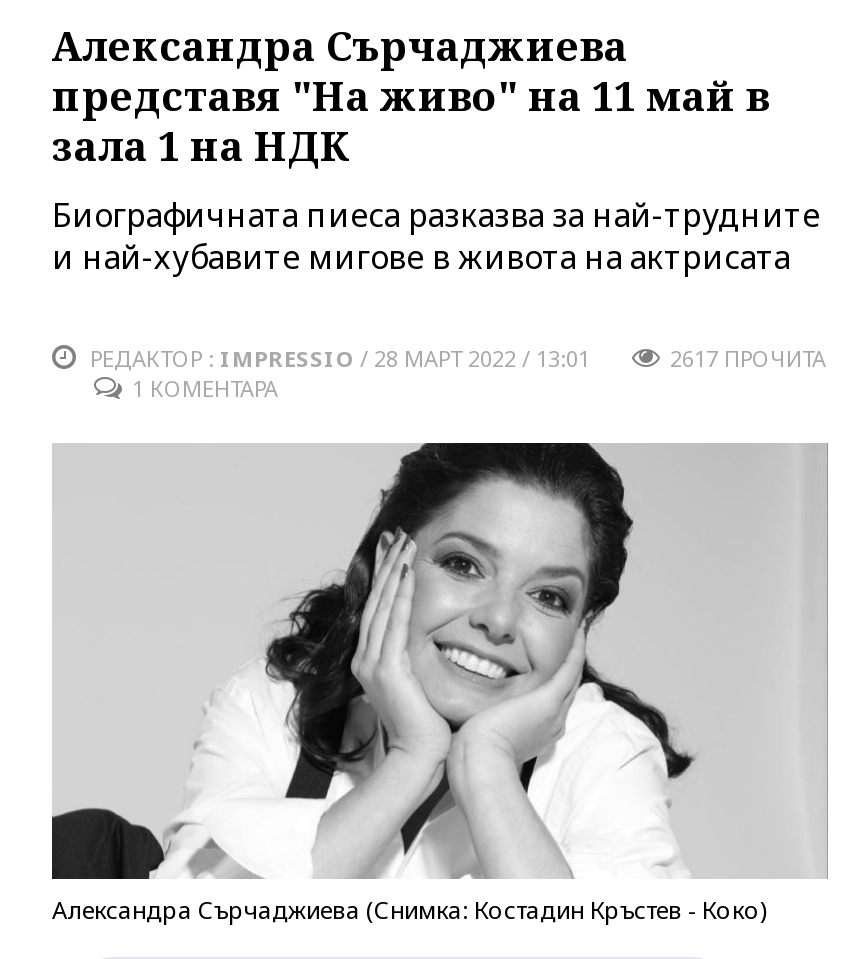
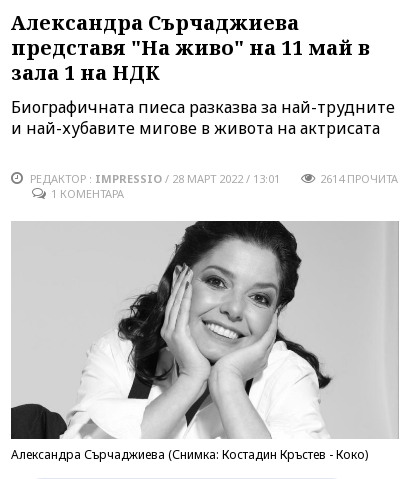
- 2617 ПРОЧИТА
+ 2614 ПРОЧИТА
